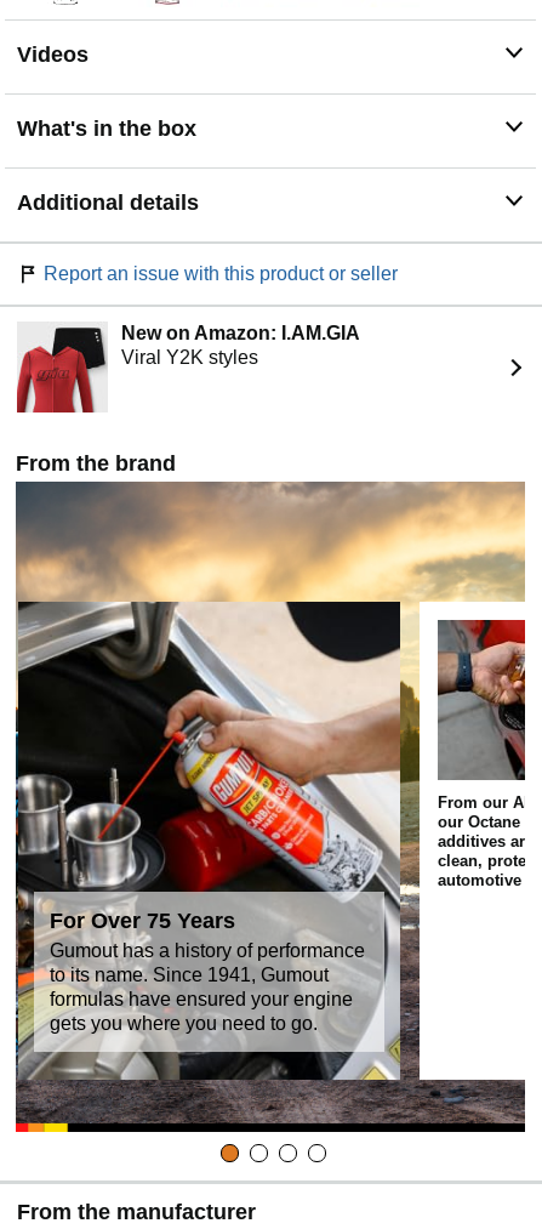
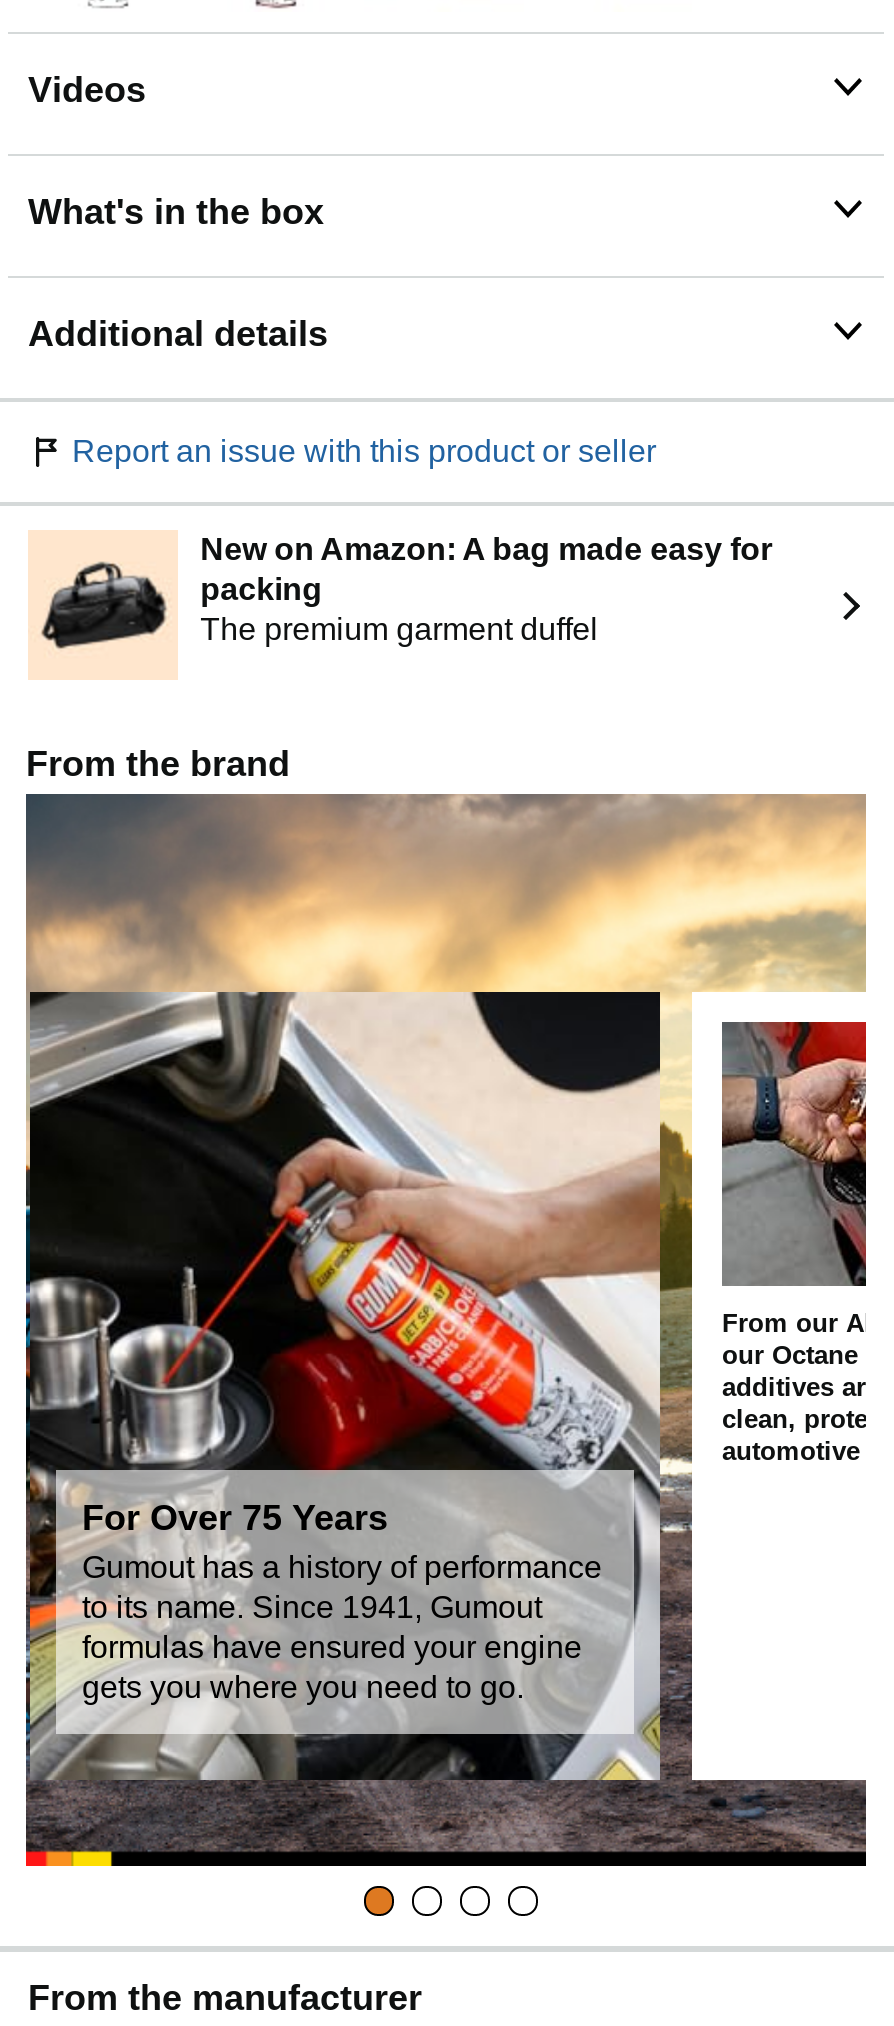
- [image]
- New on Amazon: I.AM.GIA
- Viral Y2K styles
+ [image]
+ New on Amazon: A bag made easy for
+ packing
+ The premium garment duffel
